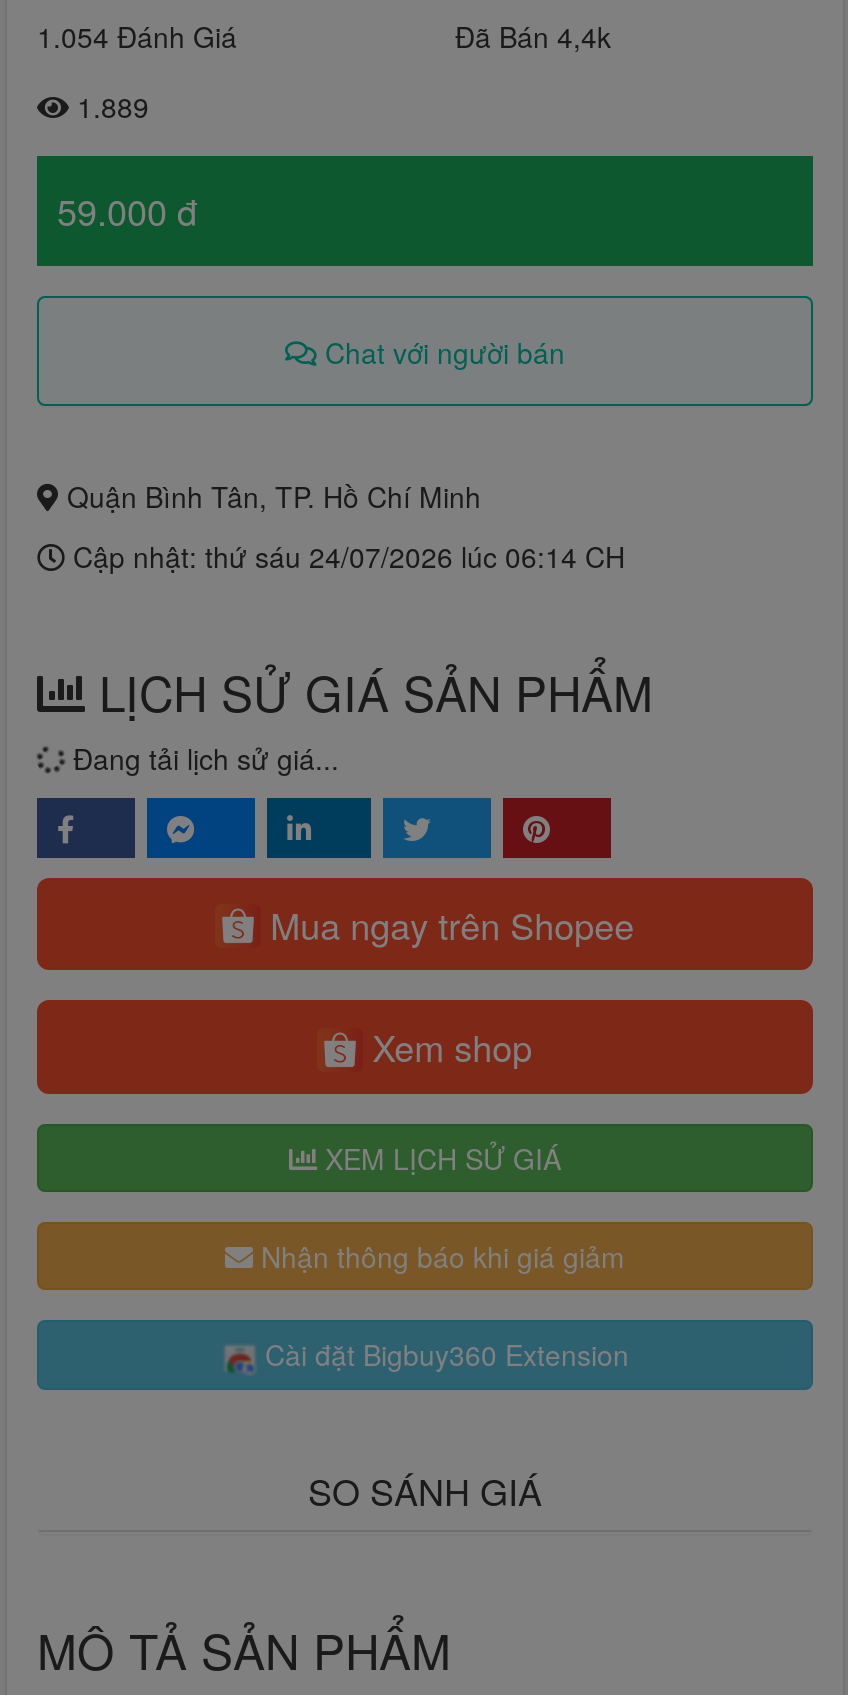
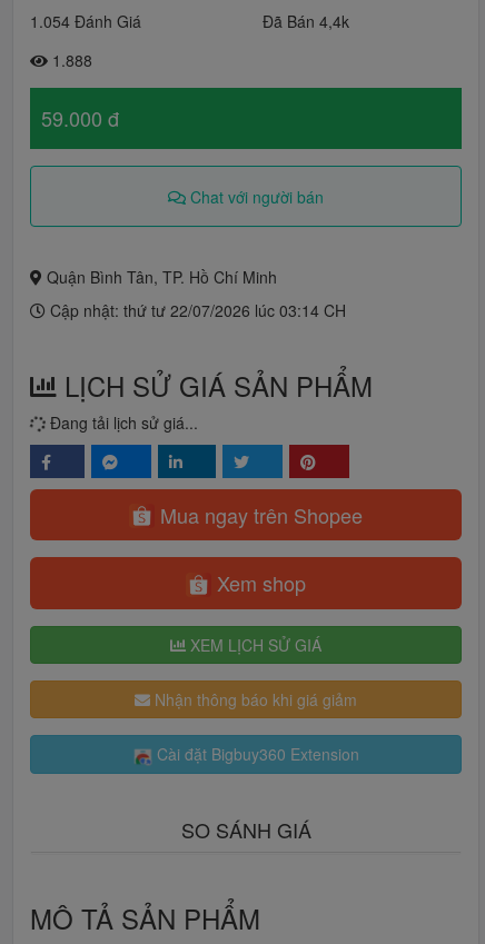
- 1.889
+ 1.888

- Cập nhật: thứ sáu 24/07/2026 lúc 06:14 CH
+ Cập nhật: thứ tư 22/07/2026 lúc 03:14 CH
